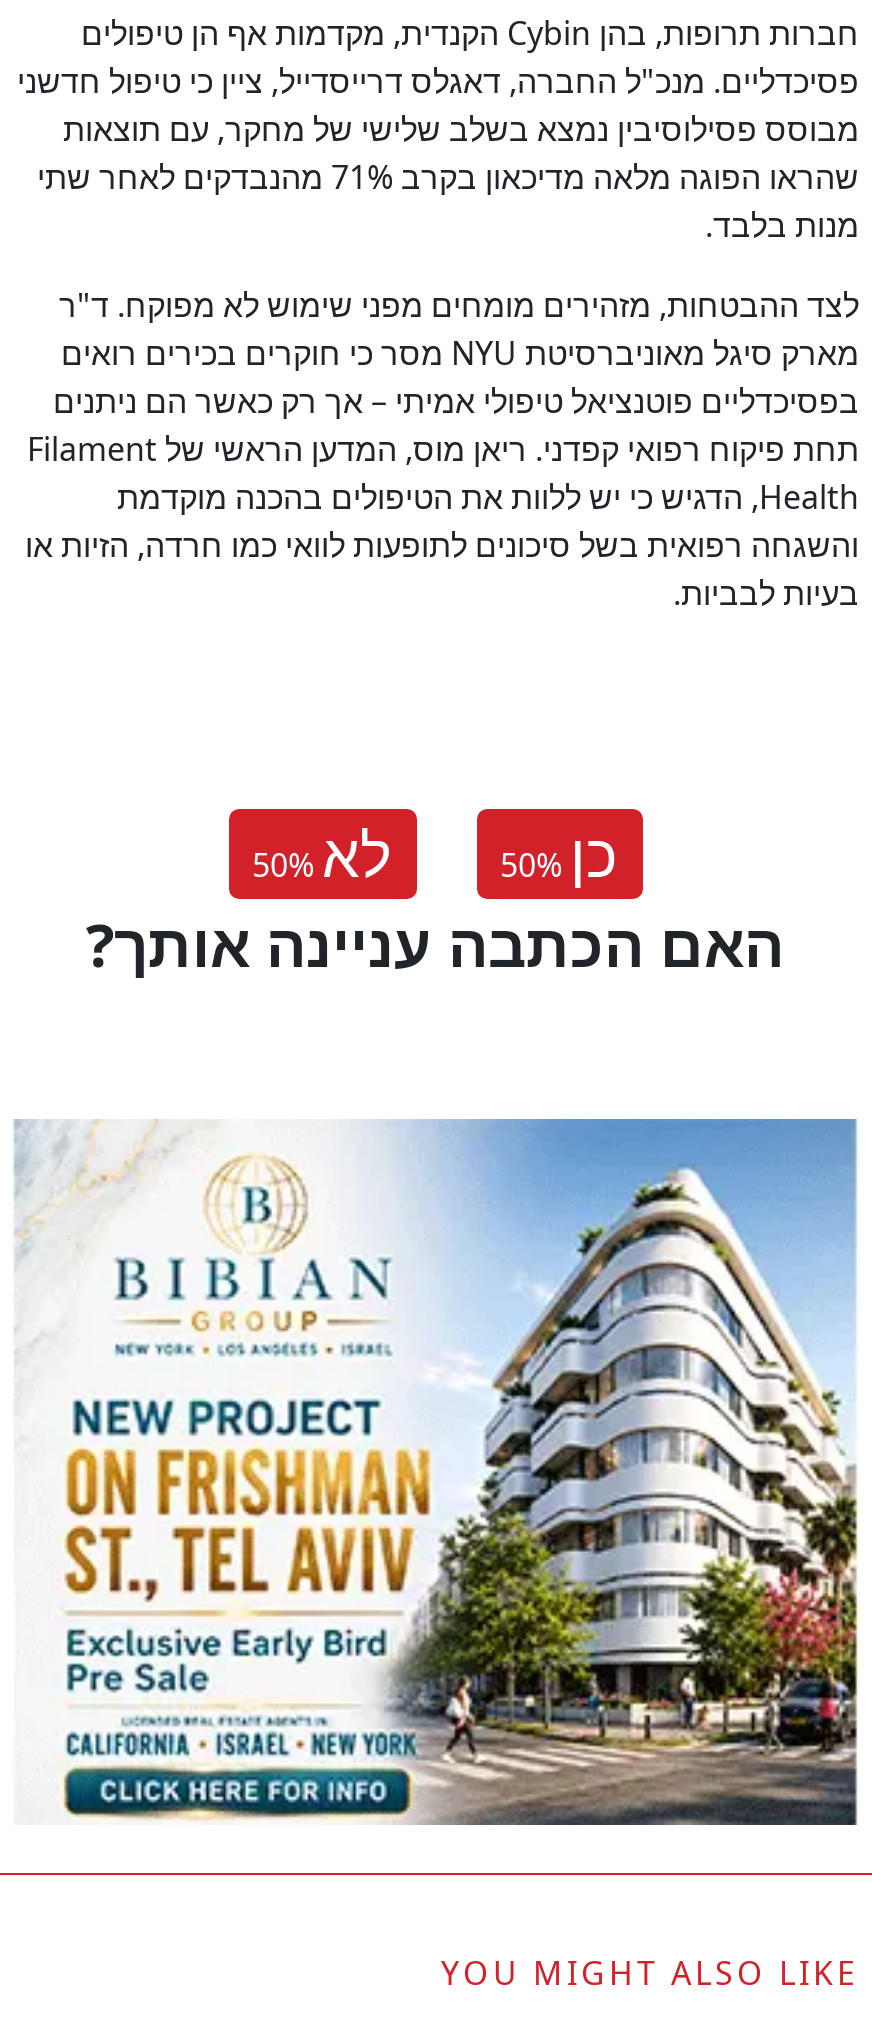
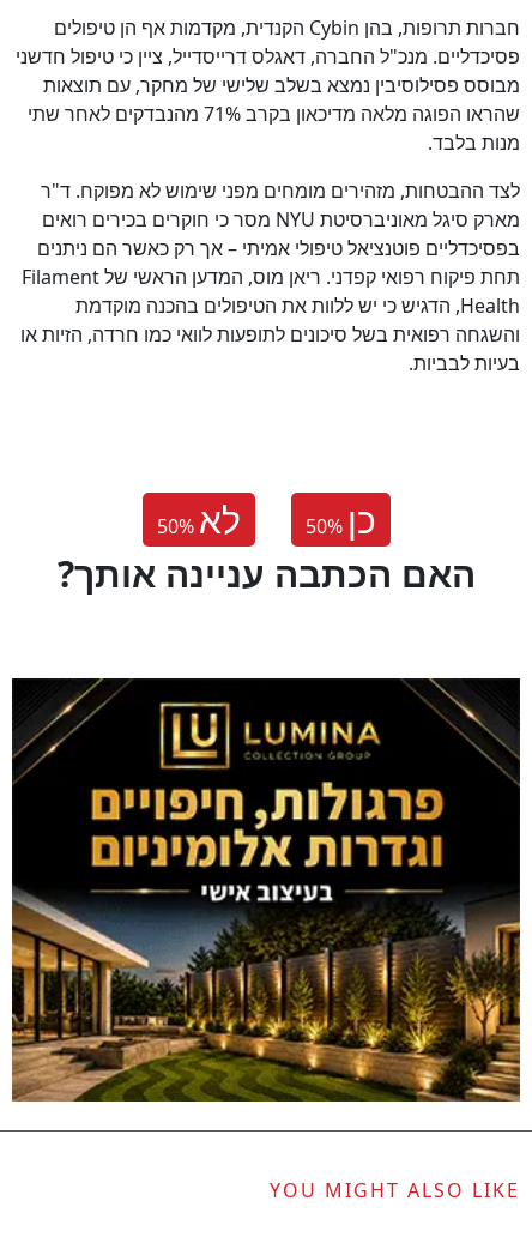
- [image]
+ [image]
